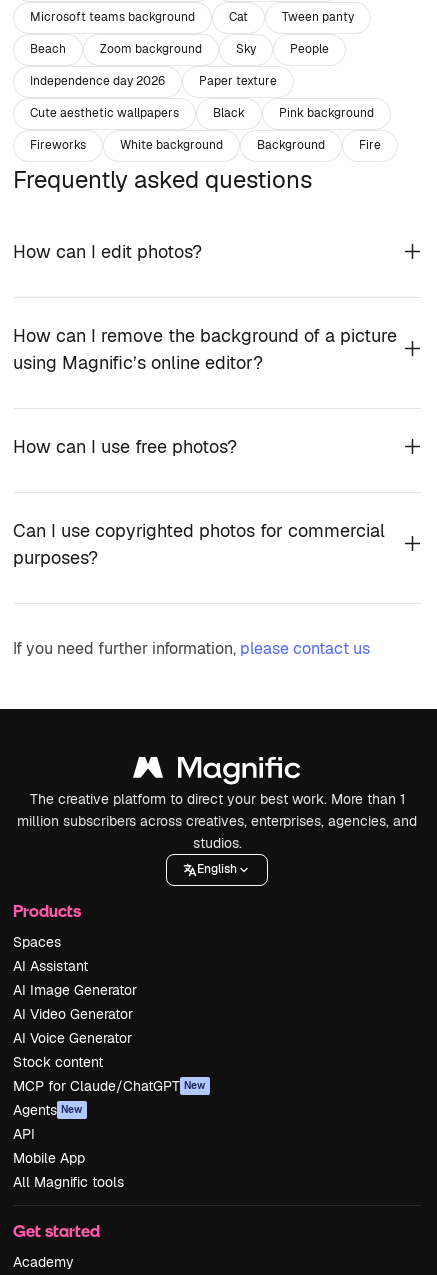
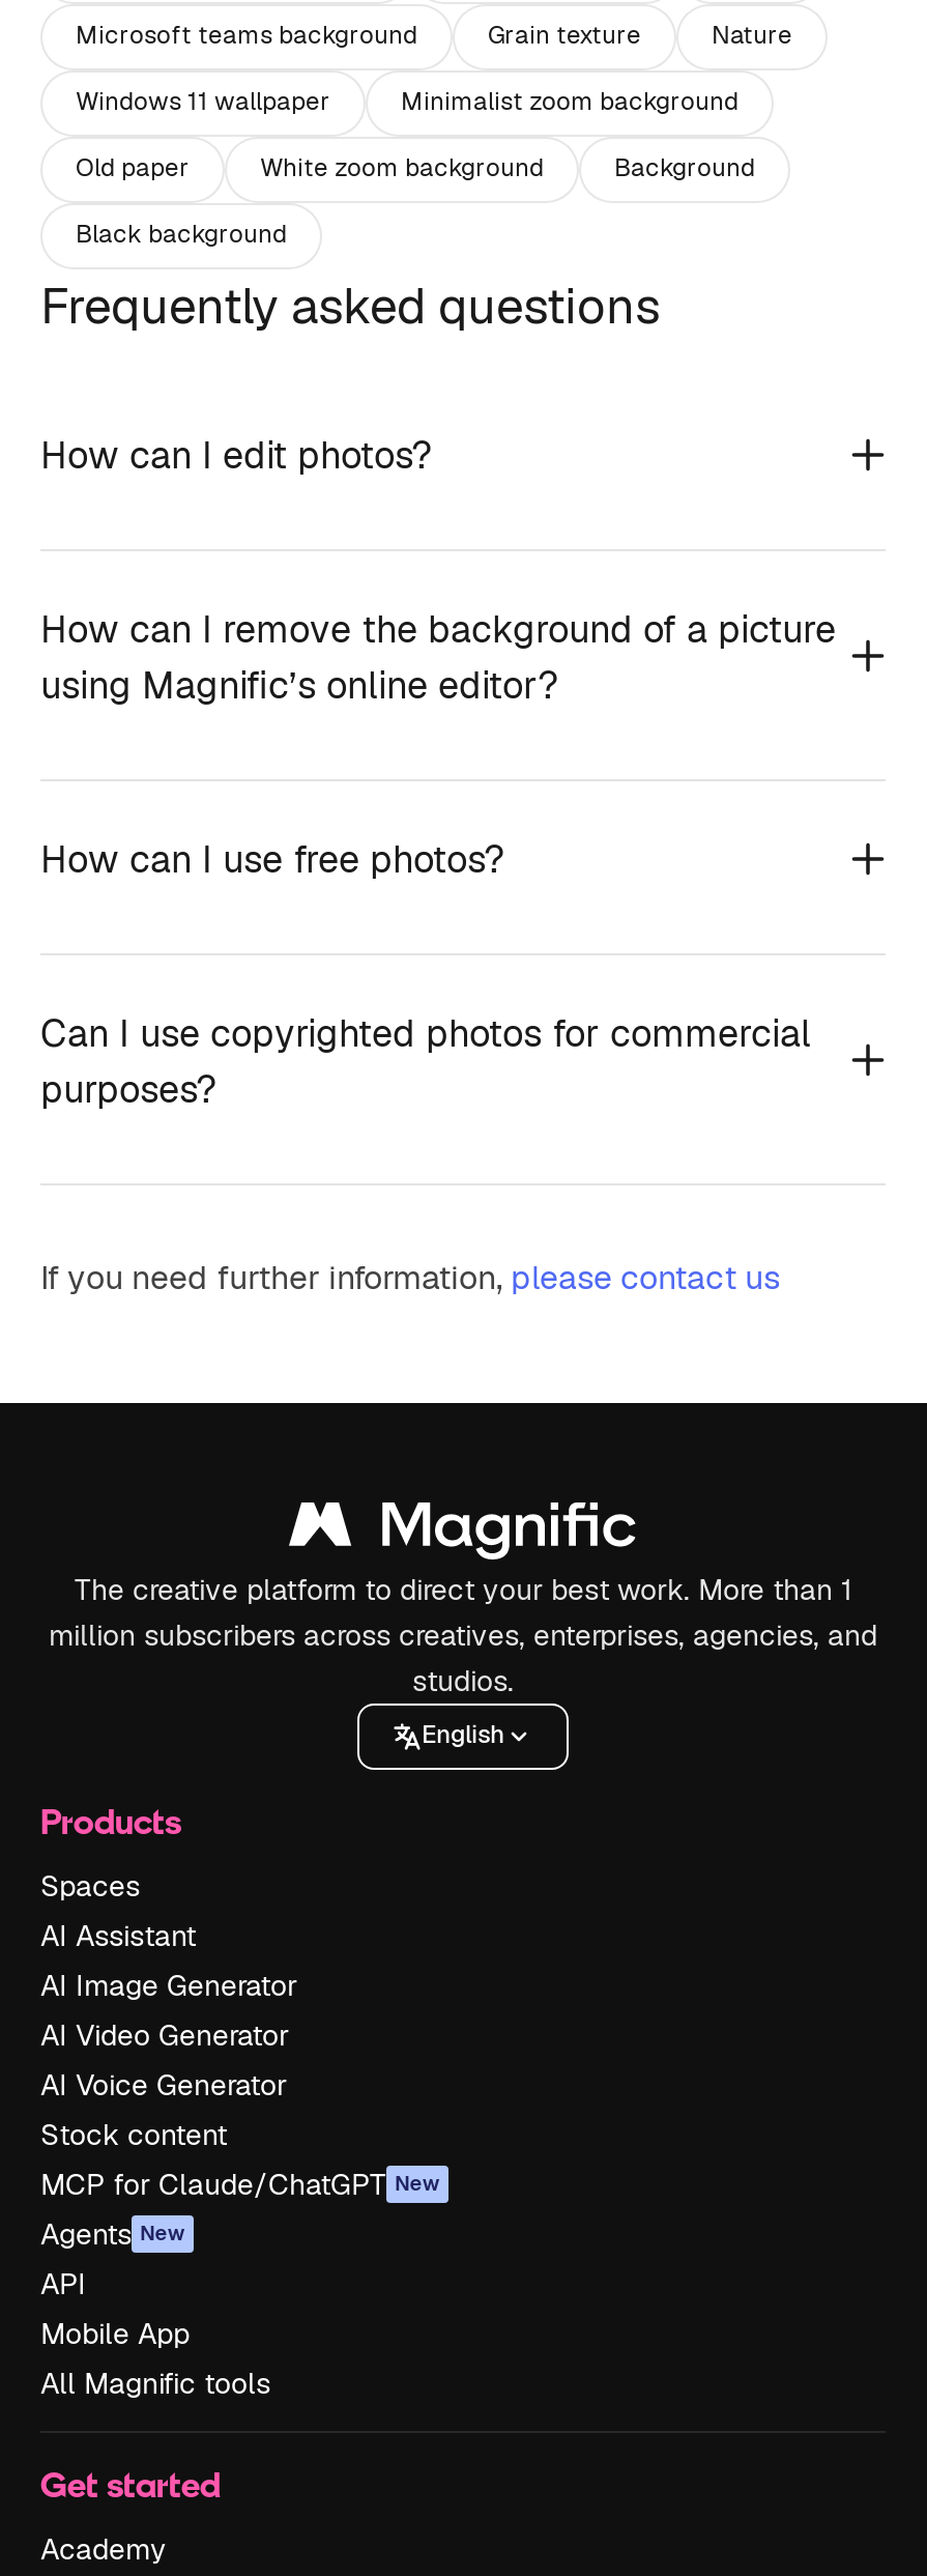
- Cat
- Tween panty
- Beach
- Zoom background
- Sky
- People
- Independence day 2026
- Paper texture
- Cute aesthetic wallpapers
- Black
- Pink background
- Fireworks
- White background
+ Grain texture
+ Nature
+ Windows 11 wallpaper
+ Minimalist zoom background
+ Old paper
+ White zoom background

moved up: Background

- Fire
+ Black background
